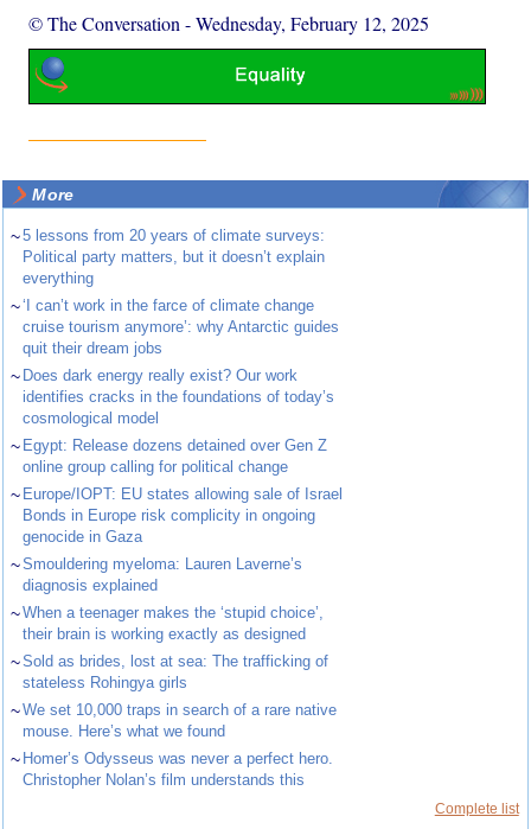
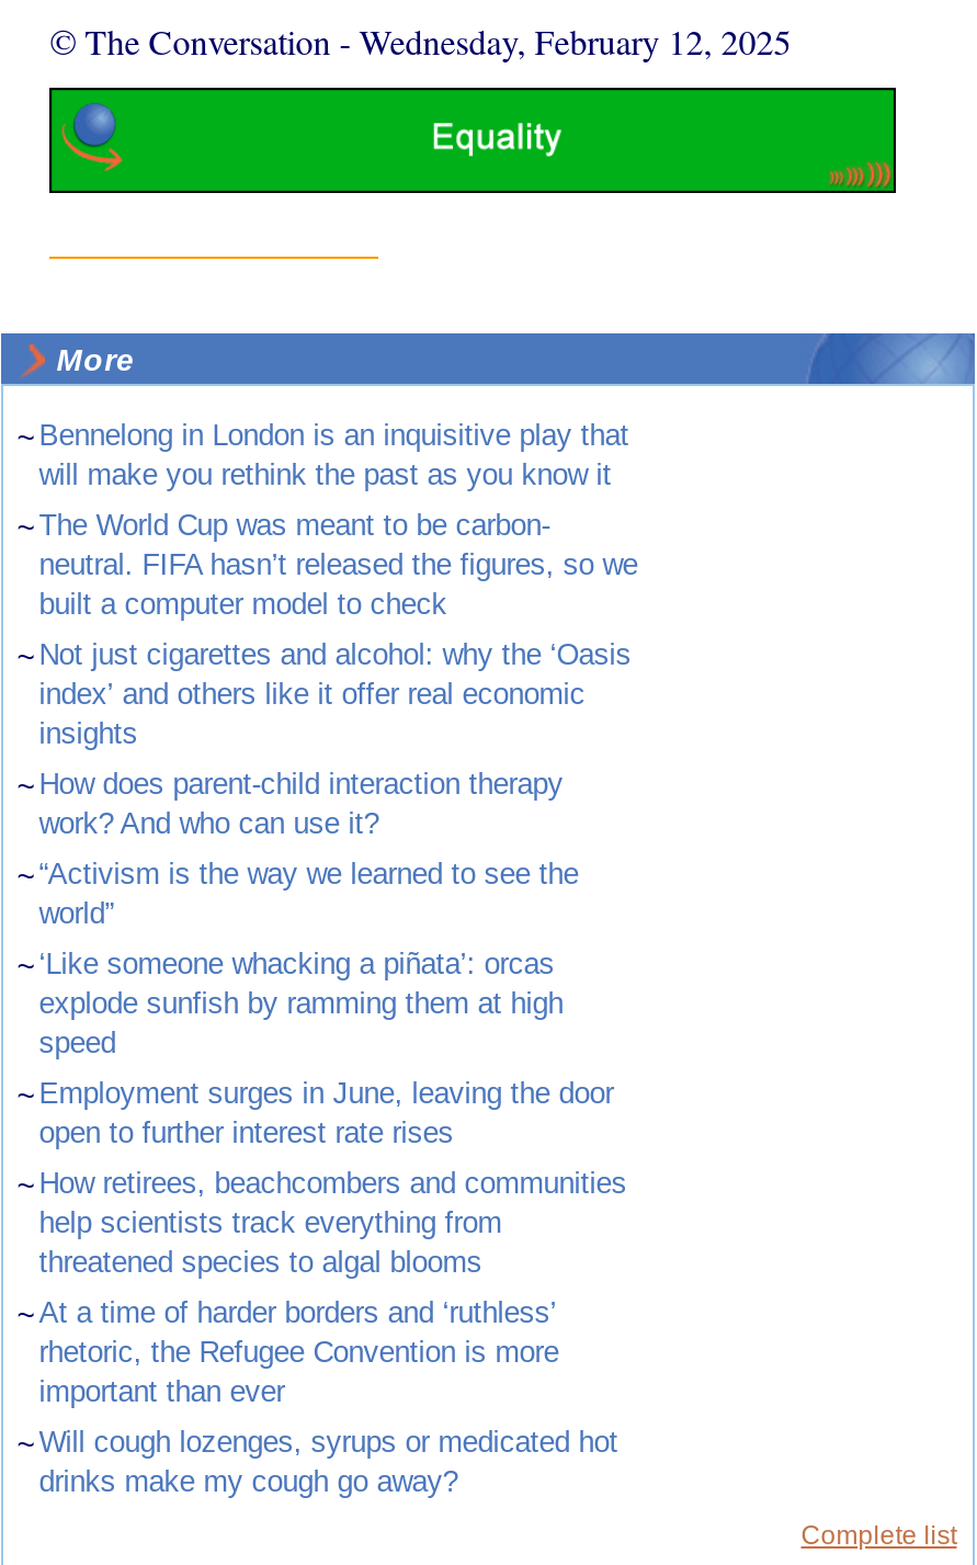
- ~ 5 lessons from 20 years of climate surveys:
- Political party matters, but it doesn’t explain
- everything
+ ~ Bennelong in London is an inquisitive play that
+ will make you rethink the past as you know it

- ~ ‘I can’t work in the farce of climate change
- cruise tourism anymore’: why Antarctic guides
- quit their dream jobs
+ ~ The World Cup was meant to be carbon-
+ neutral. FIFA hasn’t released the figures, so we
+ built a computer model to check

- ~ Does dark energy really exist? Our work
- identifies cracks in the foundations of today’s
- cosmological model
+ ~ Not just cigarettes and alcohol: why the ‘Oasis
+ index’ and others like it offer real economic
+ insights

- ~ Egypt: Release dozens detained over Gen Z
- online group calling for political change
+ ~ How does parent-child interaction therapy
+ work? And who can use it?

- ~ Europe/IOPT: EU states allowing sale of Israel
- Bonds in Europe risk complicity in ongoing
- genocide in Gaza
+ ~ “Activism is the way we learned to see the
+ world”

- ~ Smouldering myeloma: Lauren Laverne’s
- diagnosis explained
+ ~ ‘Like someone whacking a piñata’: orcas
+ explode sunfish by ramming them at high
+ speed

- ~ When a teenager makes the ‘stupid choice’,
- their brain is working exactly as designed
+ ~ Employment surges in June, leaving the door
+ open to further interest rate rises

- ~ Sold as brides, lost at sea: The trafficking of
- stateless Rohingya girls
+ ~ How retirees, beachcombers and communities
+ help scientists track everything from
+ threatened species to algal blooms

- ~ We set 10,000 traps in search of a rare native
- mouse. Here’s what we found
+ ~ At a time of harder borders and ‘ruthless’
+ rhetoric, the Refugee Convention is more
+ important than ever

- ~ Homer’s Odysseus was never a perfect hero.
- Christopher Nolan’s film understands this
+ ~ Will cough lozenges, syrups or medicated hot
+ drinks make my cough go away?
